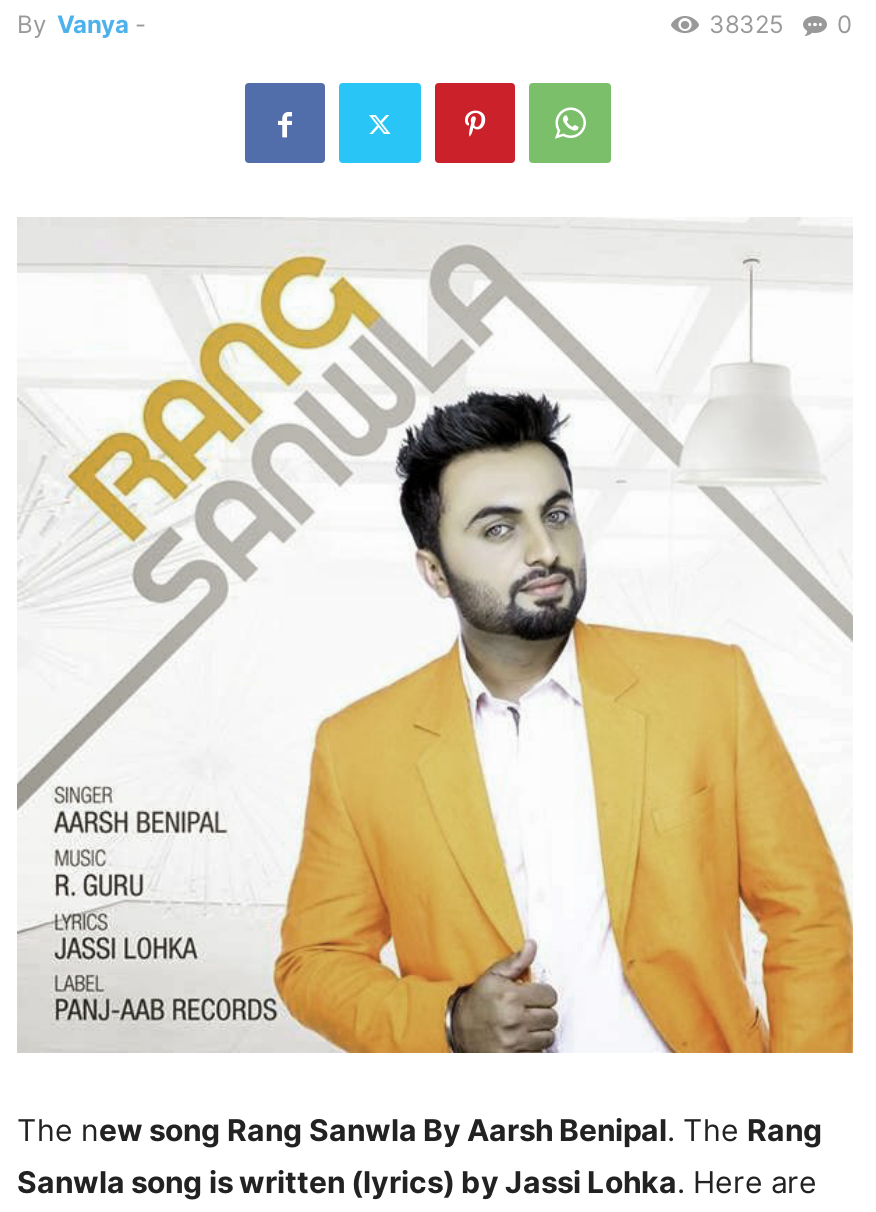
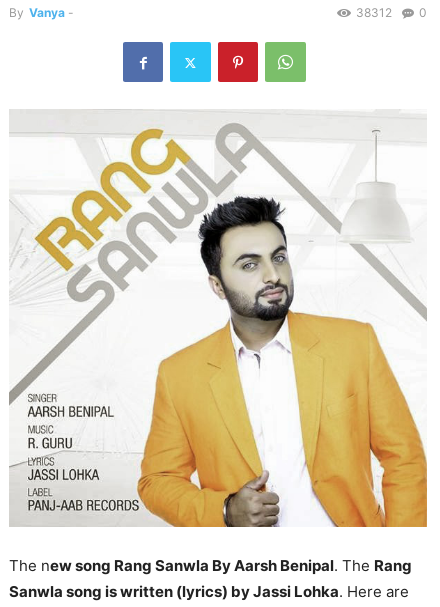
- 38325 0
+ 38312 0
